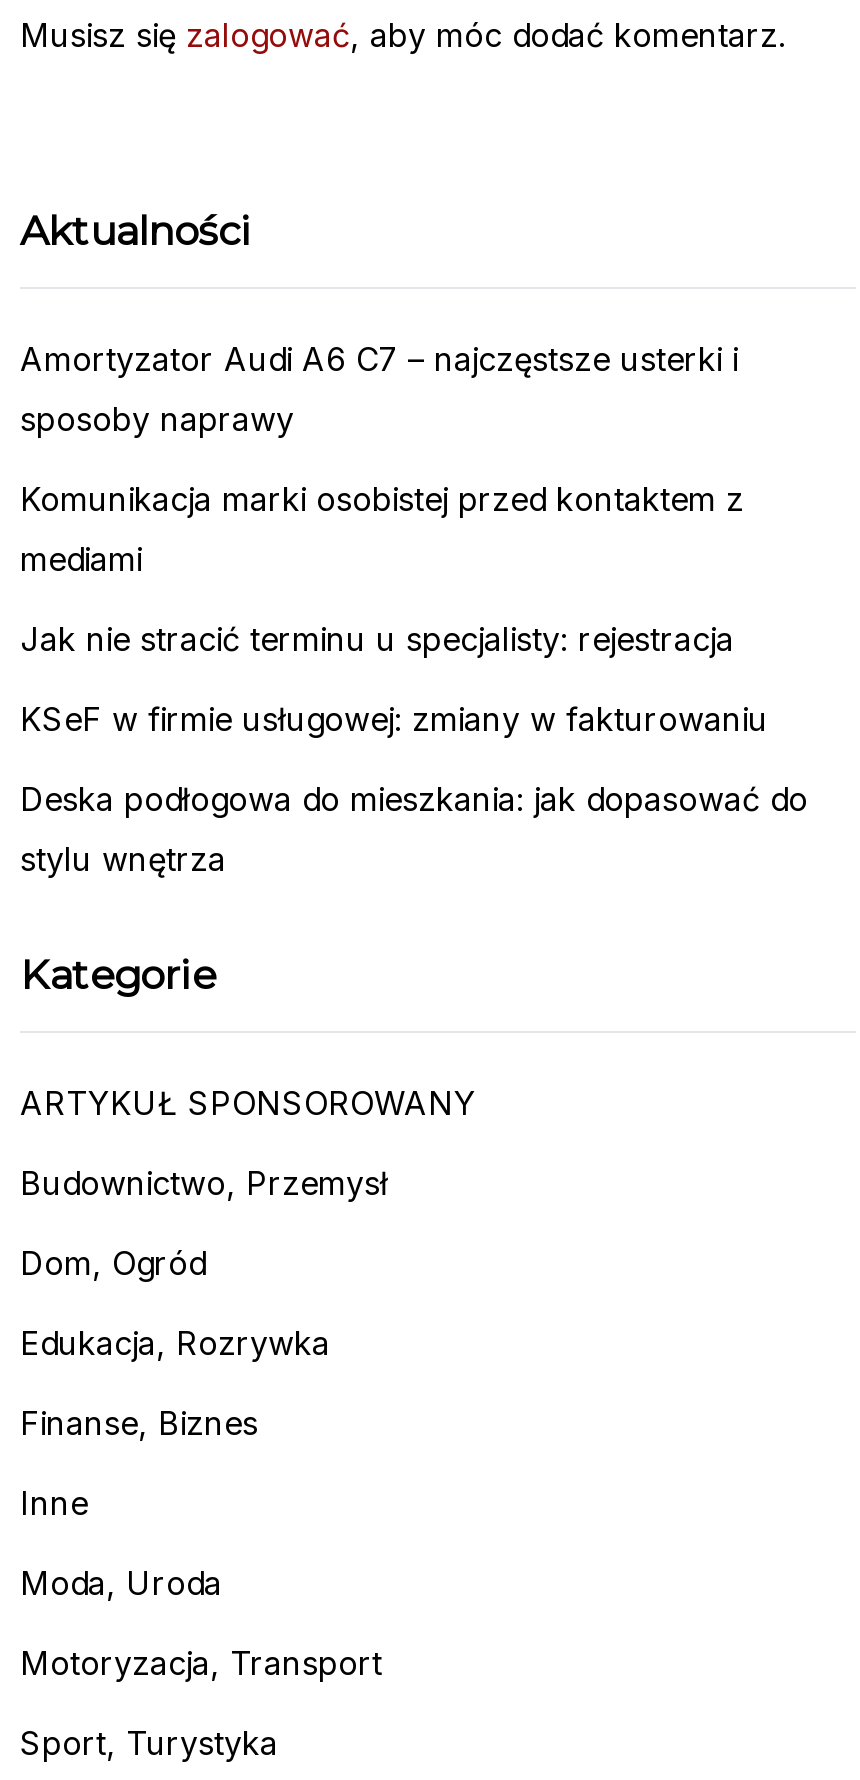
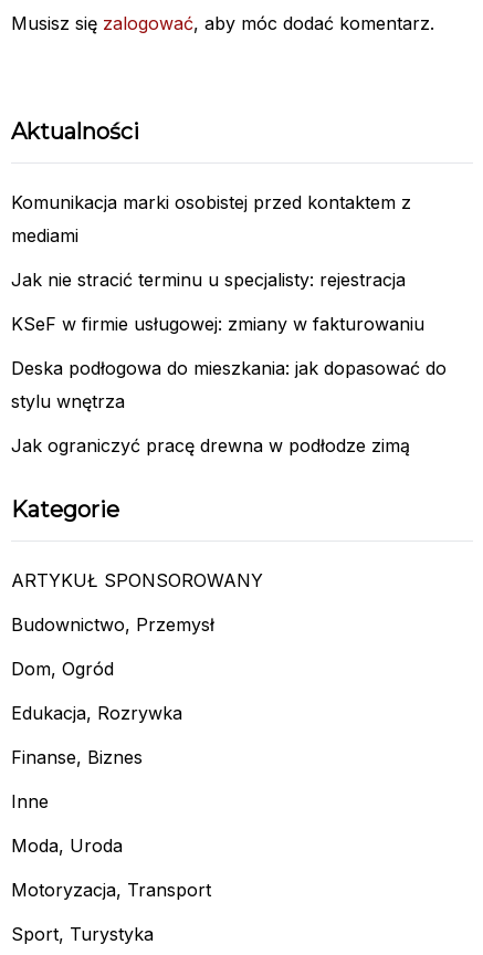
- Amortyzator Audi A6 C7 – najczęstsze usterki i
- sposoby naprawy

moved up: Komunikacja marki osobistej przed kontaktem z | mediami | Jak nie stracić terminu u specjalisty: rejestracja | KSeF w firmie usługowej: zmiany w fakturowaniu | Deska podłogowa do mieszkania: jak dopasować do | stylu wnętrza

+ Jak ograniczyć pracę drewna w podłodze zimą
